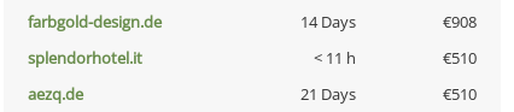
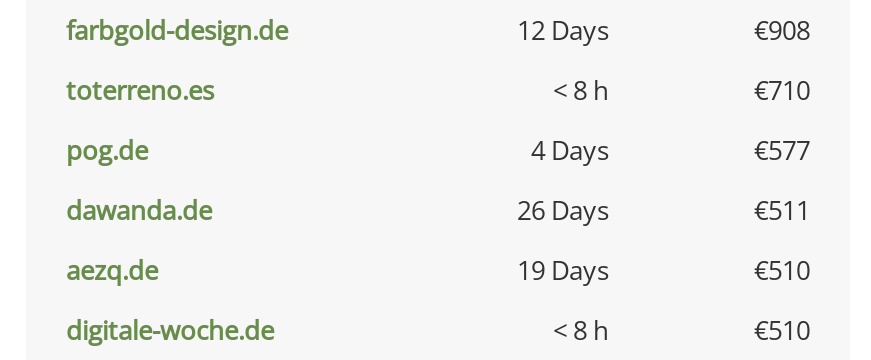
- 14 Days
+ 12 Days

- splendorhotel.it
- < 11 h
+ toterreno.es
+ < 8 h
+ €710
+ pog.de
+ 4 Days
+ €577
+ dawanda.de
+ 26 Days
+ €511
+ aezq.de
+ 19 Days

- aezq.de
- 21 Days
+ digitale-woche.de
+ < 8 h
